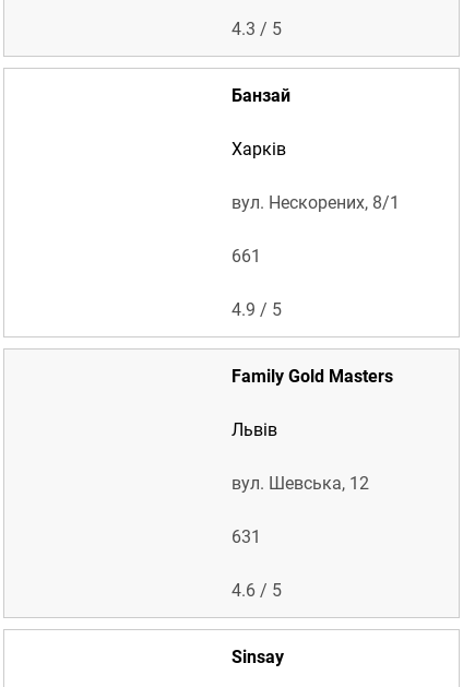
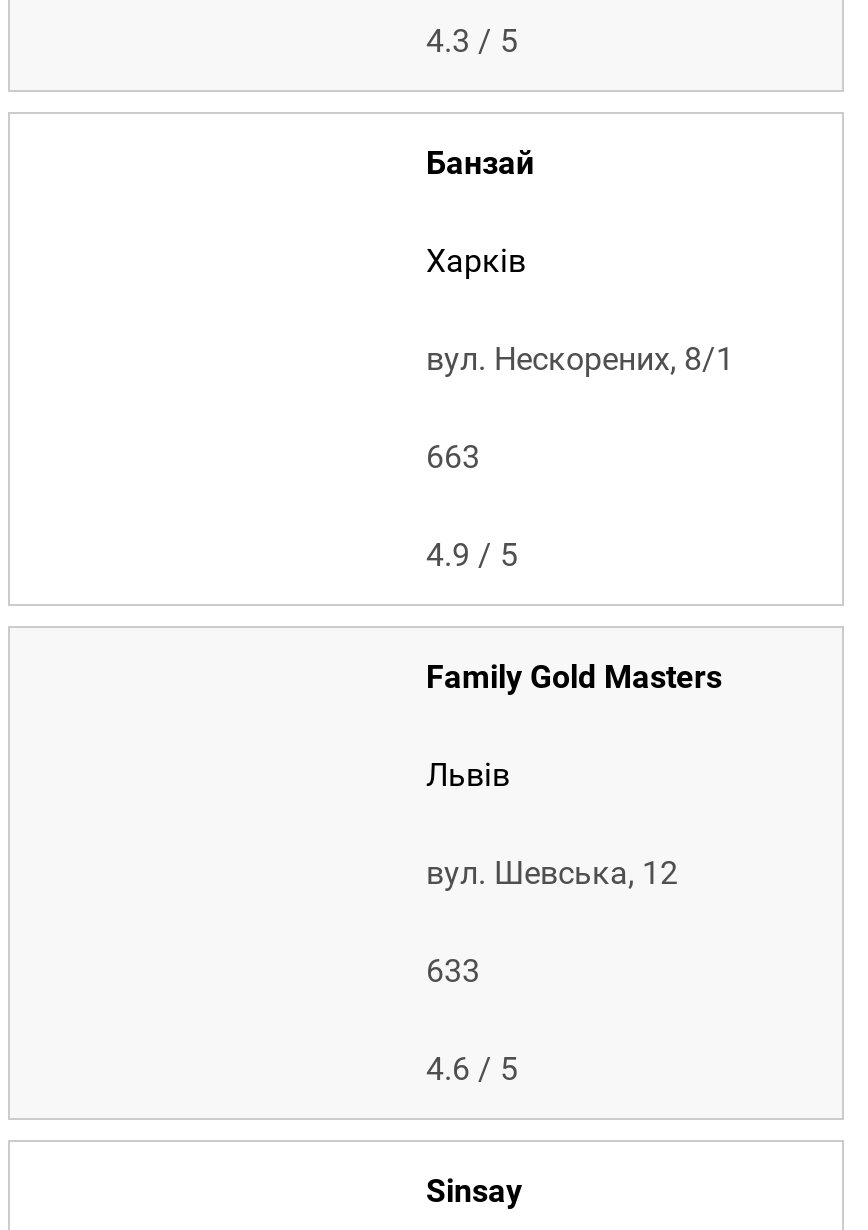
- 661
+ 663

- 631
+ 633
